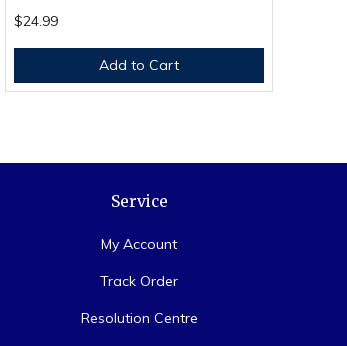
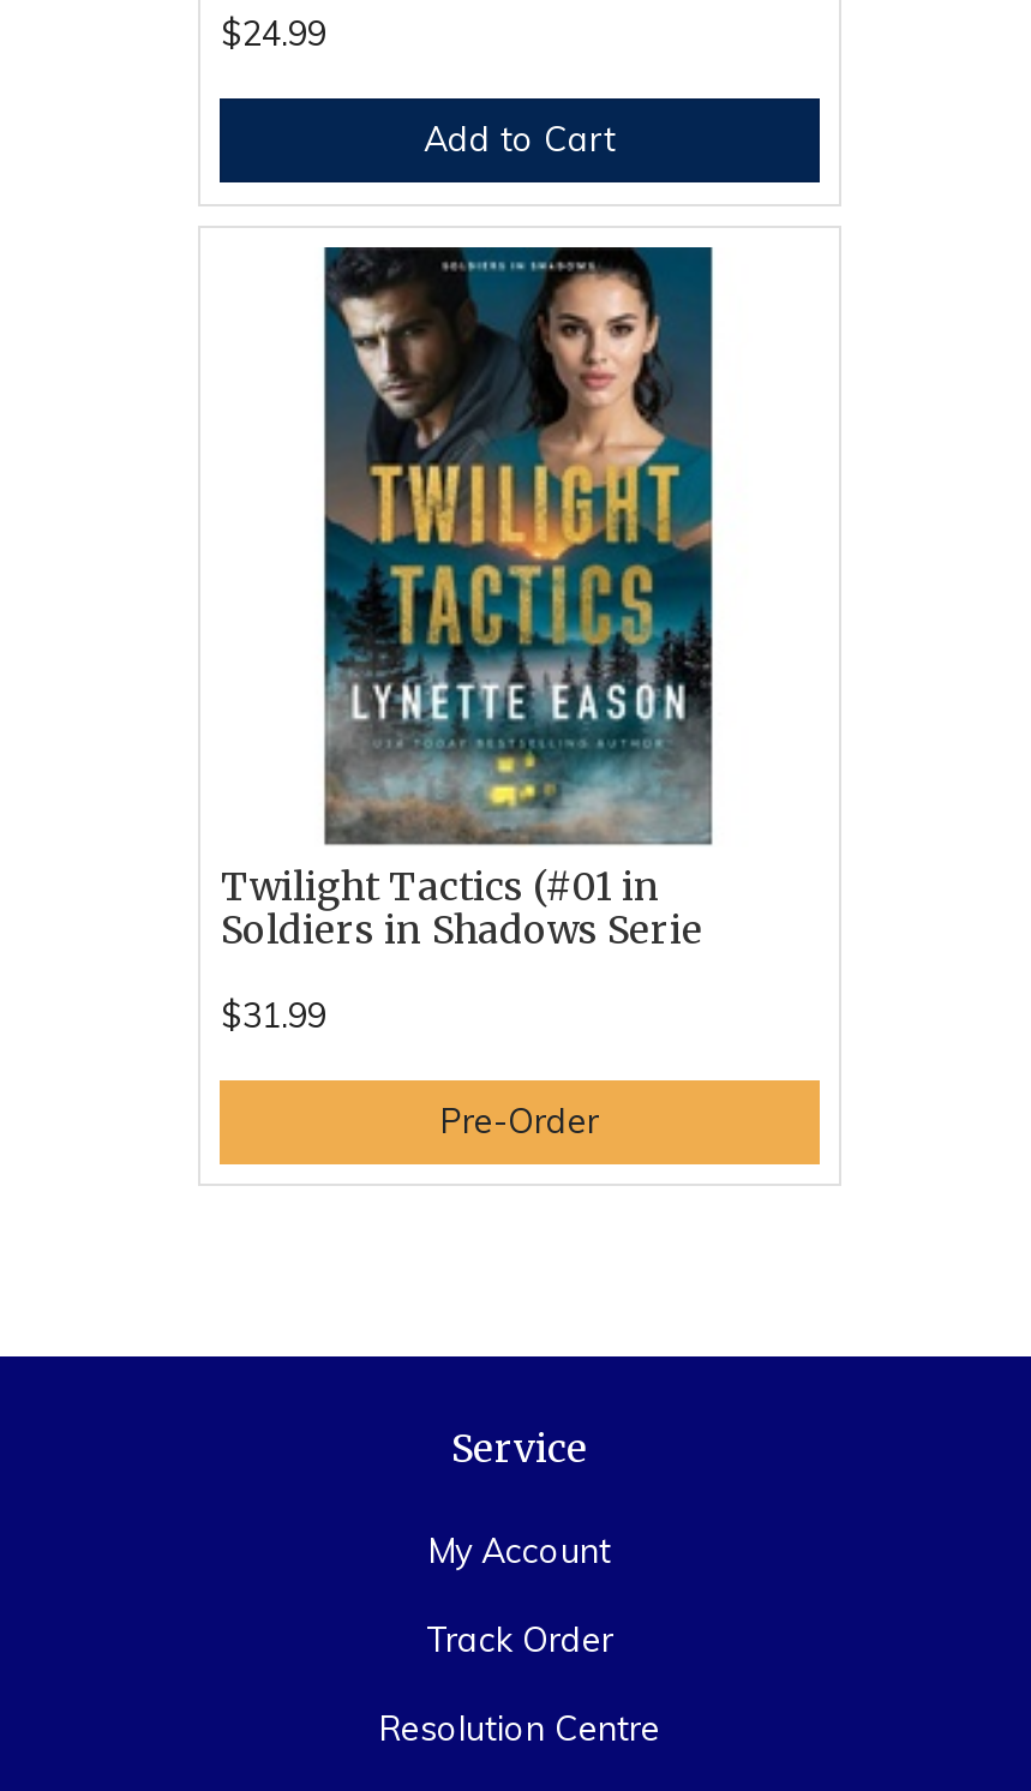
+ [image]
+ Twilight Tactics (#01 in
+ Soldiers in Shadows Serie
+ $31.99
+ Pre-Order
